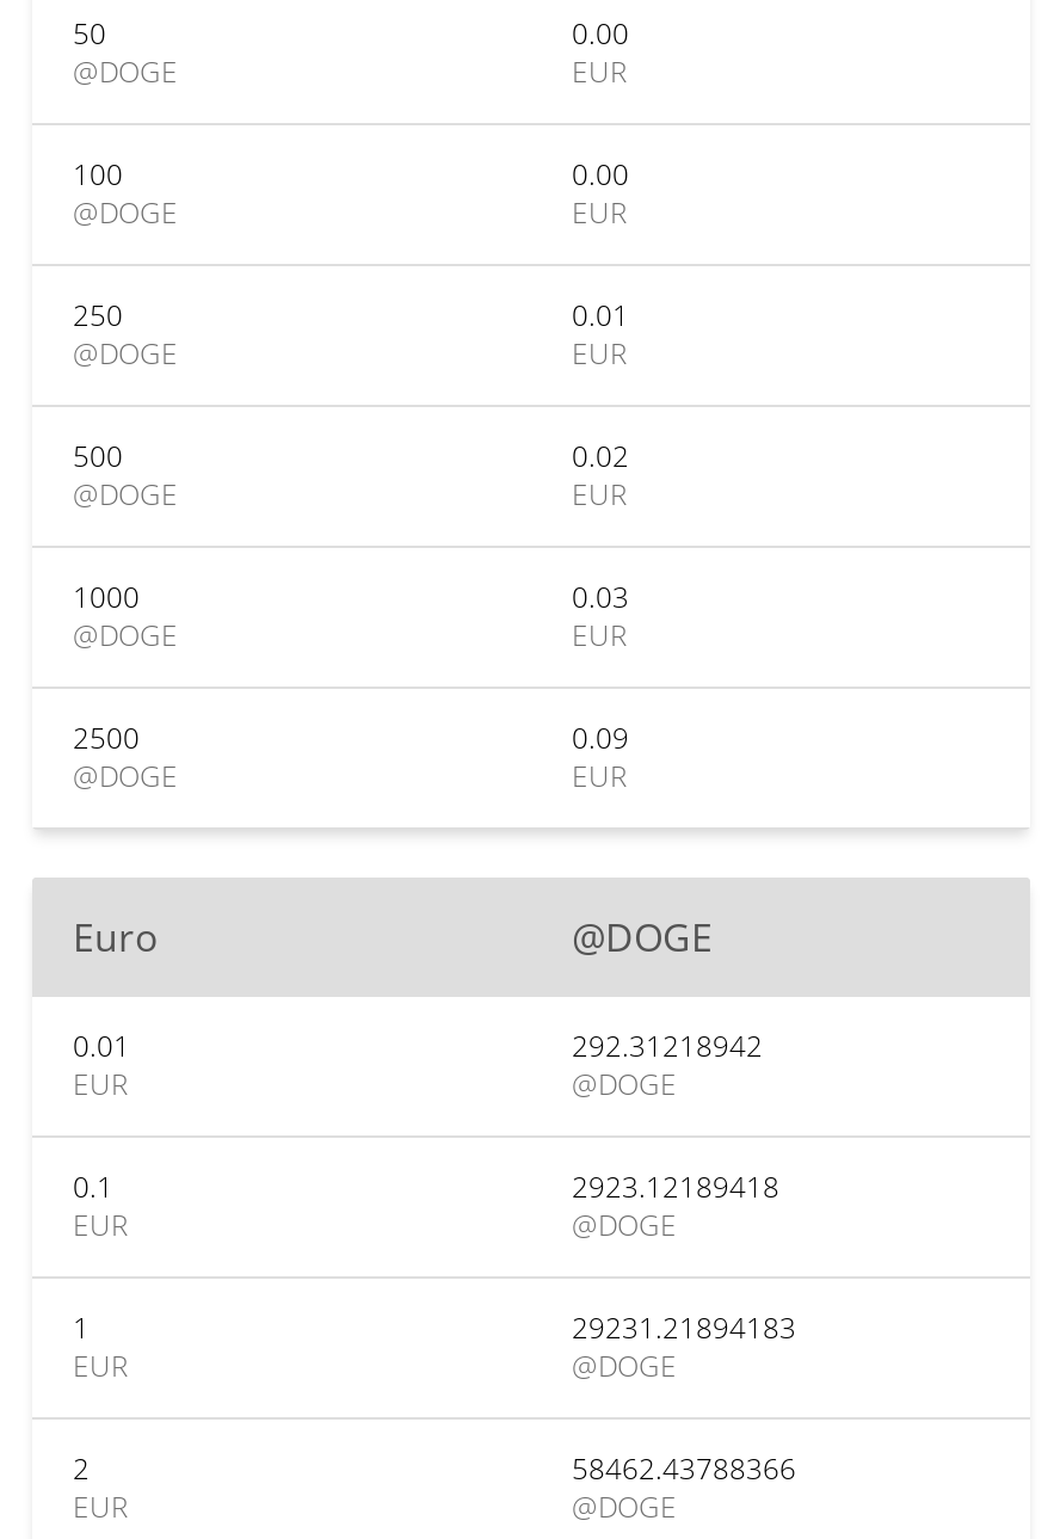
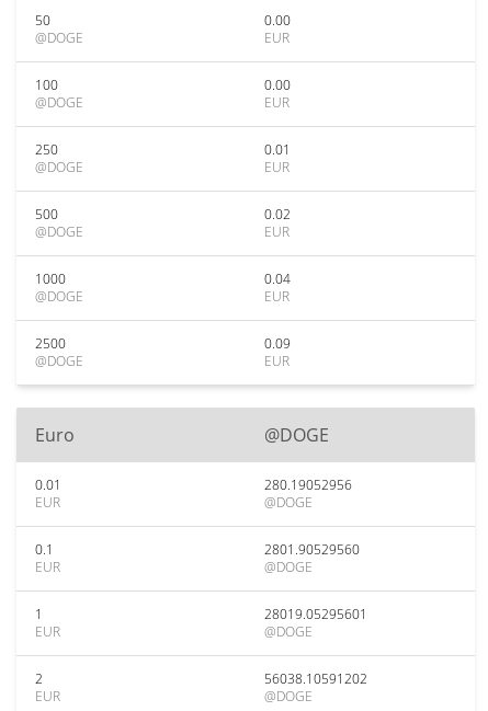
- 0.03
+ 0.04

- 292.31218942
+ 280.19052956

- 2923.12189418
+ 2801.90529560

- 29231.21894183
+ 28019.05295601

- 58462.43788366
+ 56038.10591202
